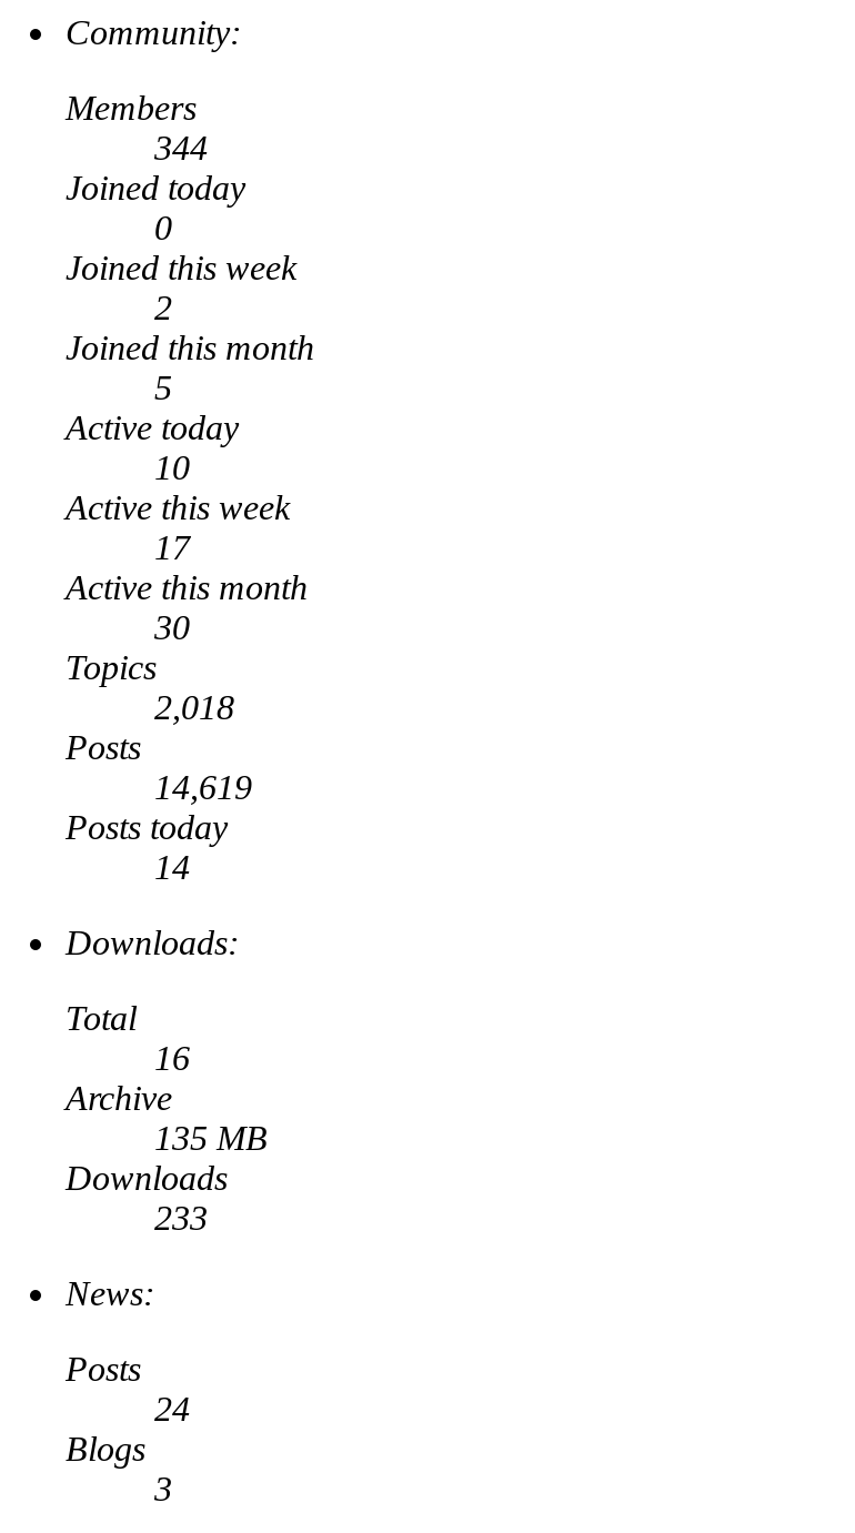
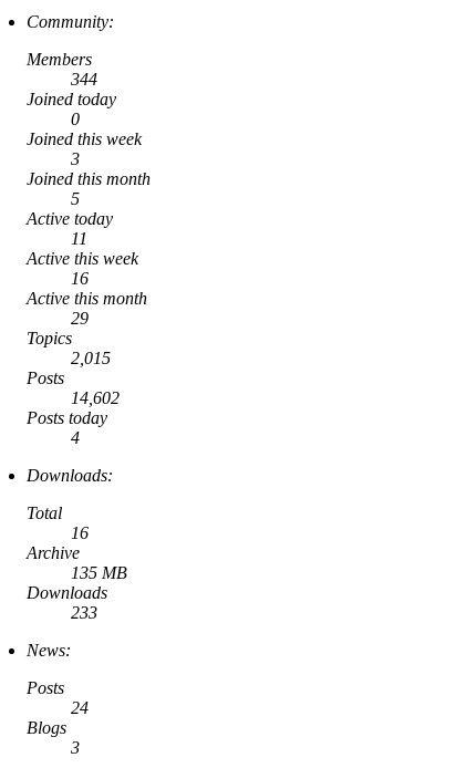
- 2
+ 3

- 10
+ 11

- 17
+ 16

- 30
+ 29

- 2,018
+ 2,015

- 14,619
+ 14,602

- 14
+ 4
